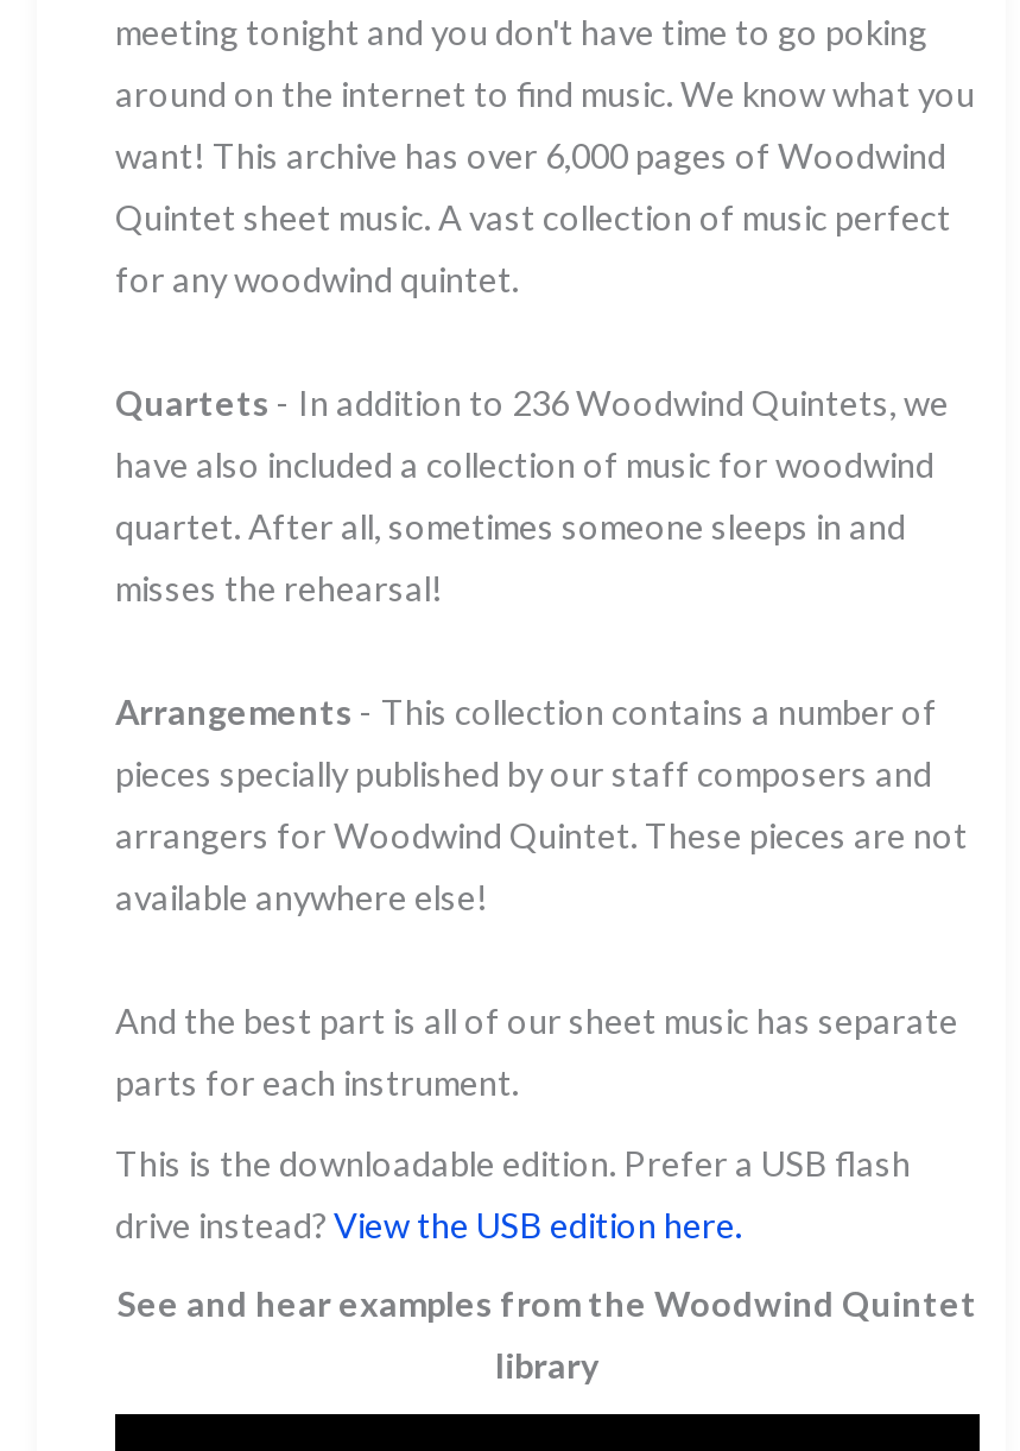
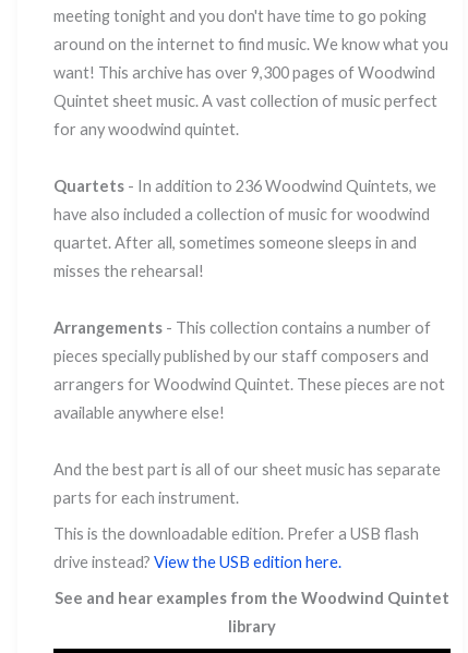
- want! This archive has over 6,000 pages of Woodwind
+ want! This archive has over 9,300 pages of Woodwind
